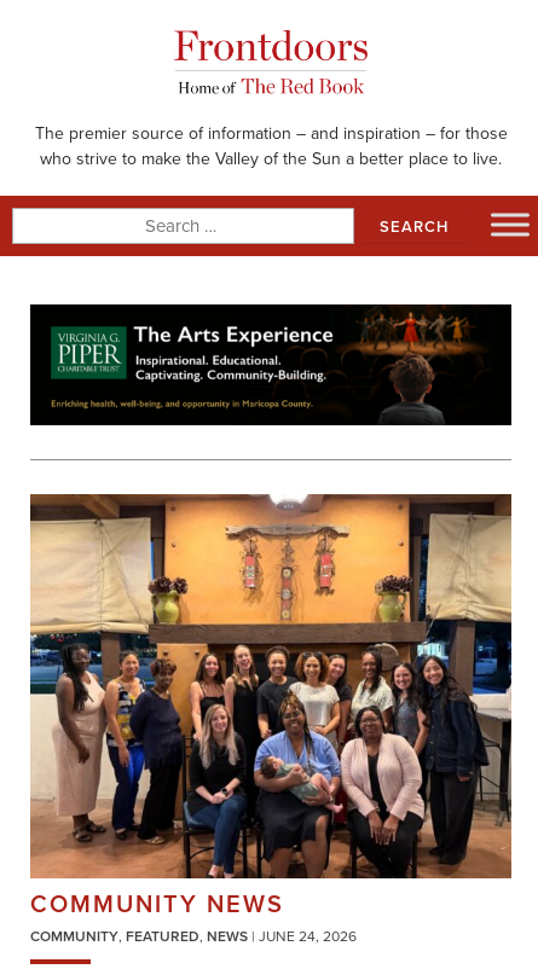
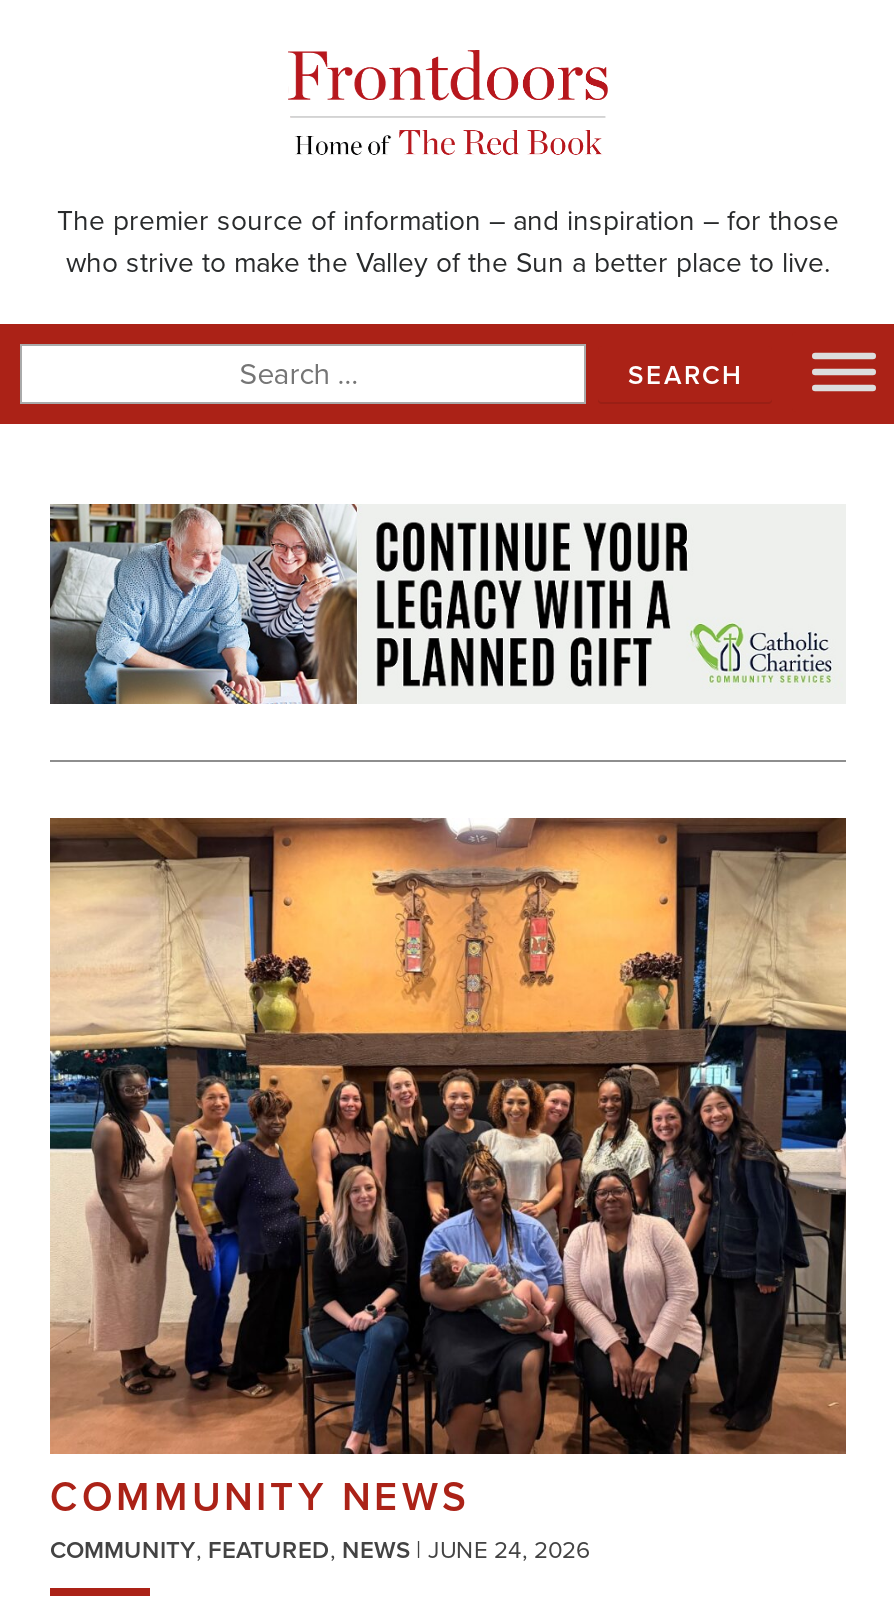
- [image]
+ [image]
